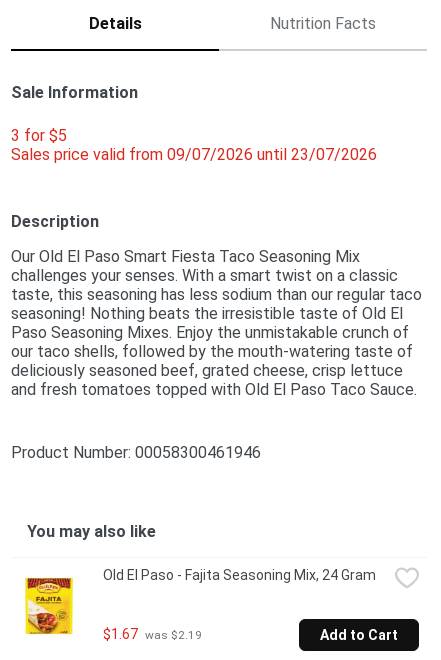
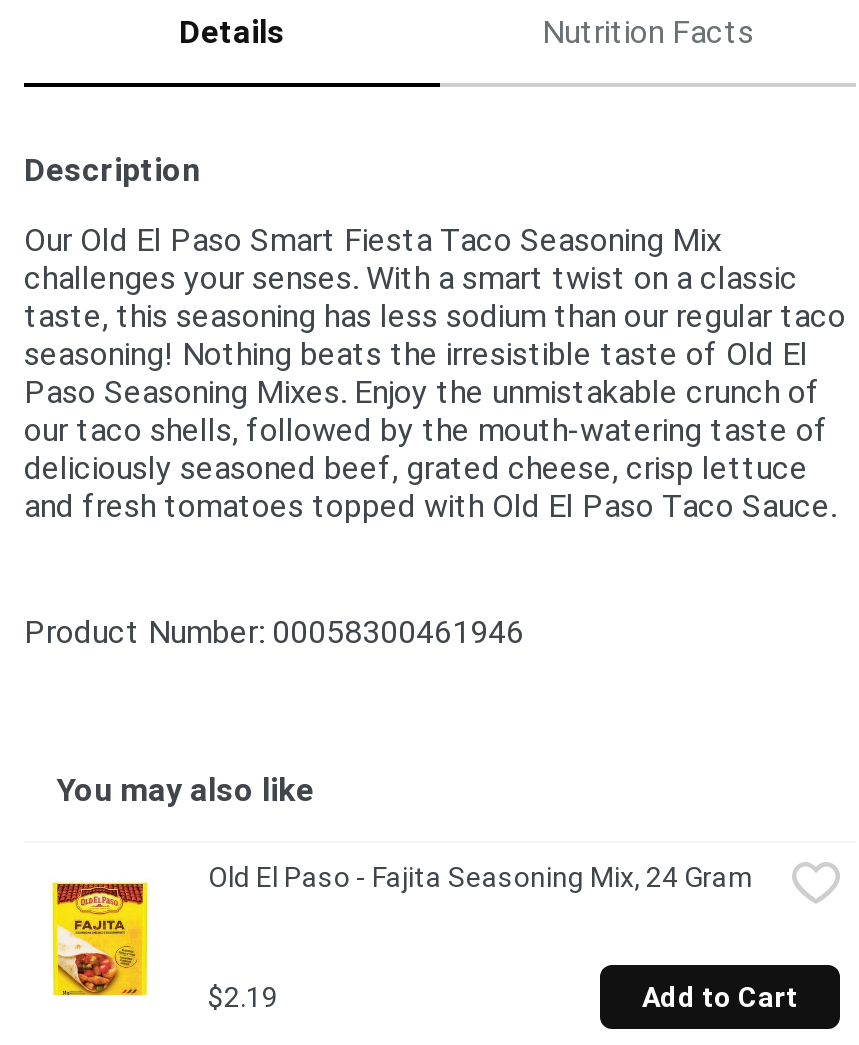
- Sale Information
- 3 for $5
- Sales price valid from 09/07/2026 until 23/07/2026

- $1.67 was $2.19
+ $2.19
